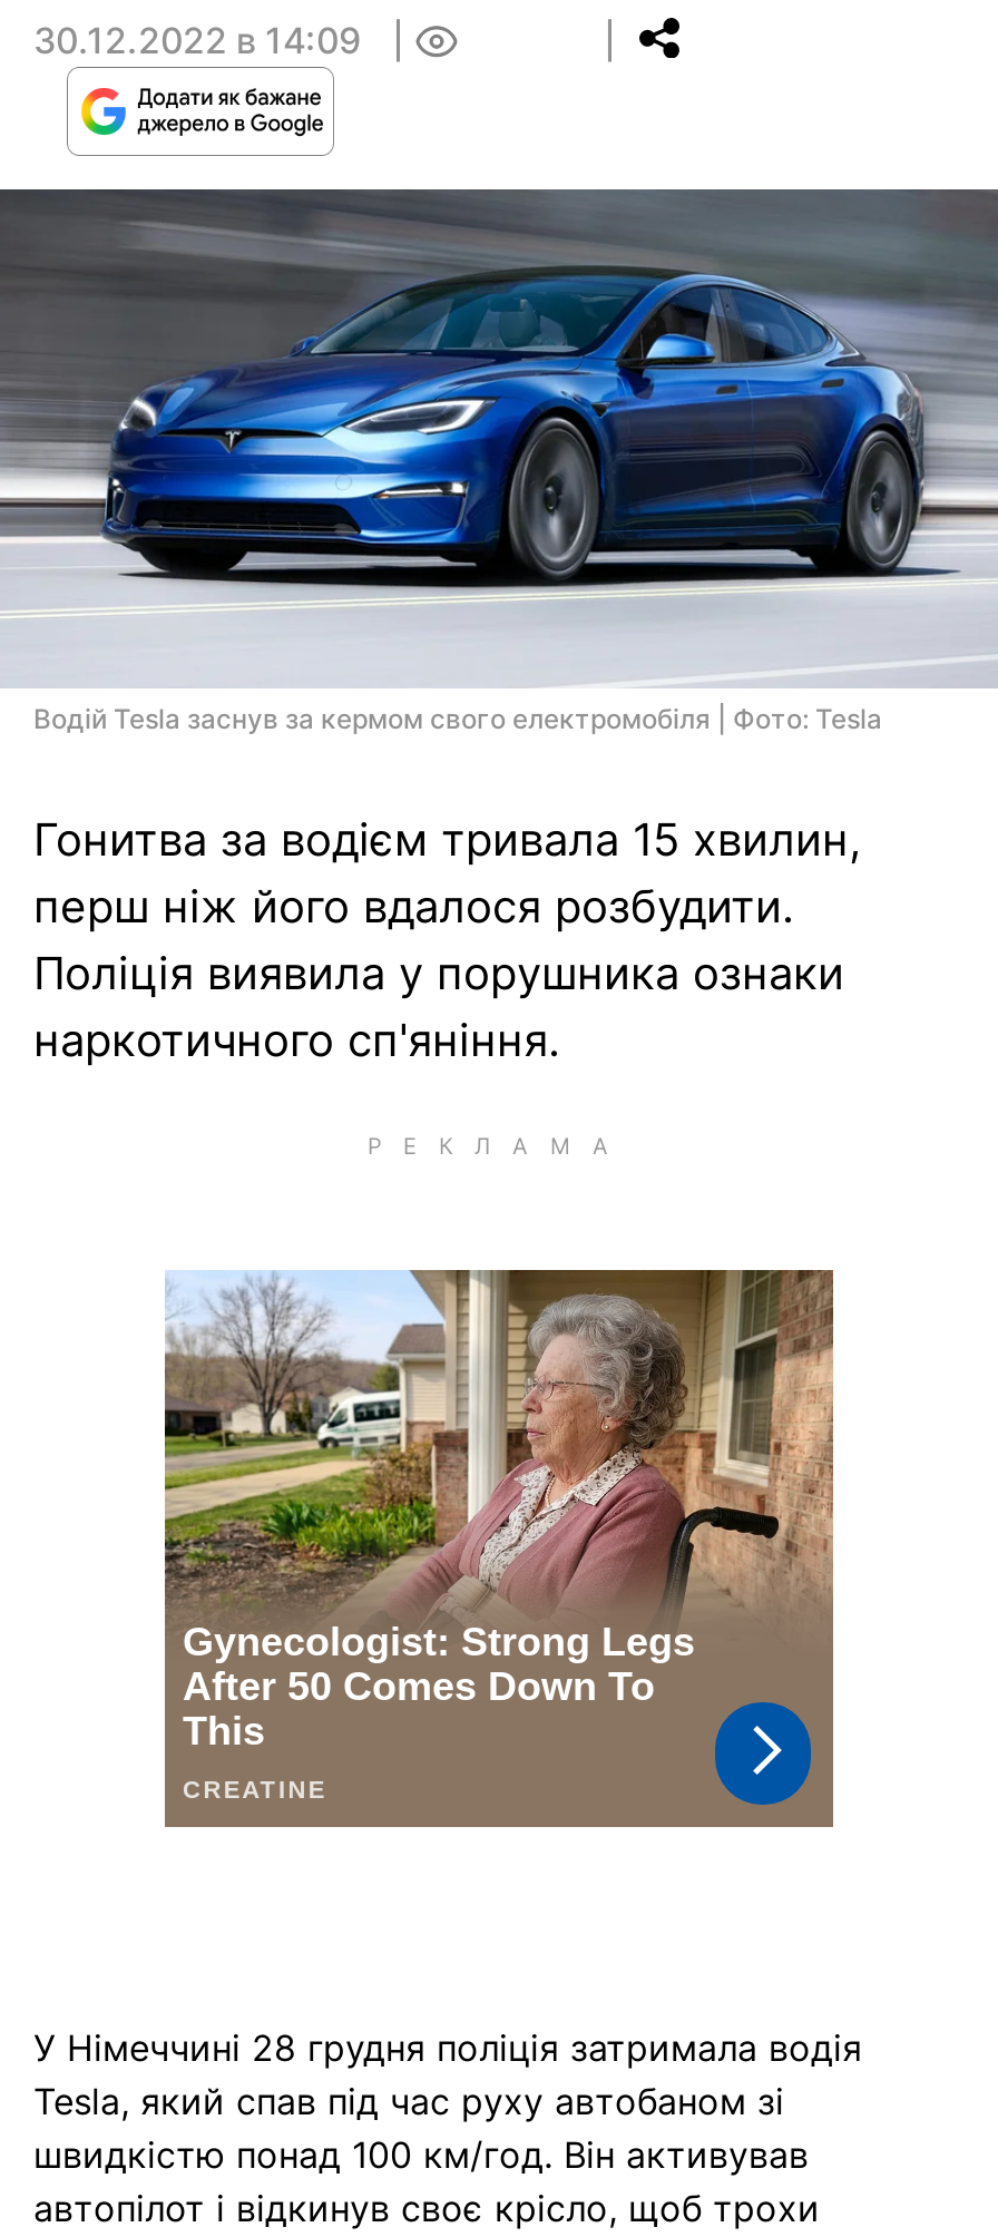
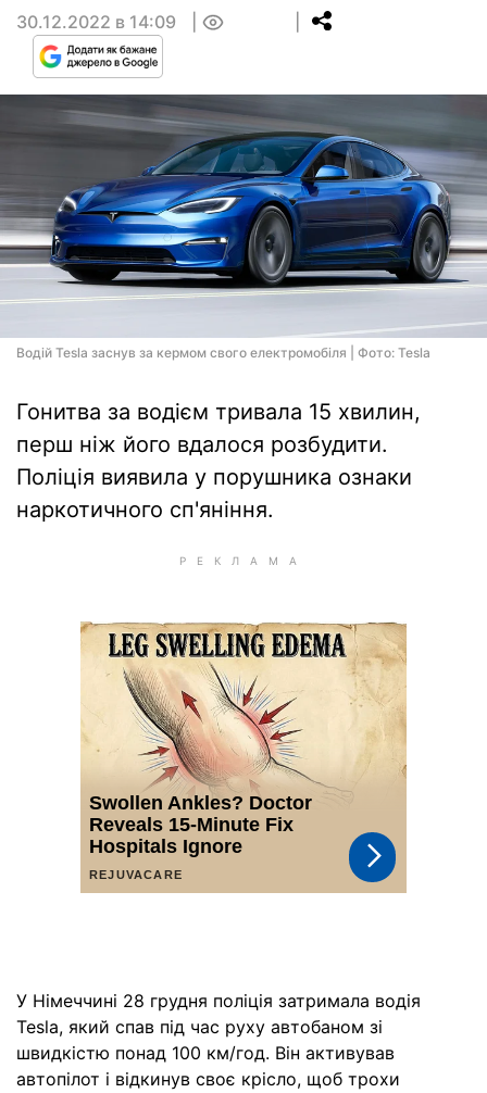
- [image]
+ [image]
